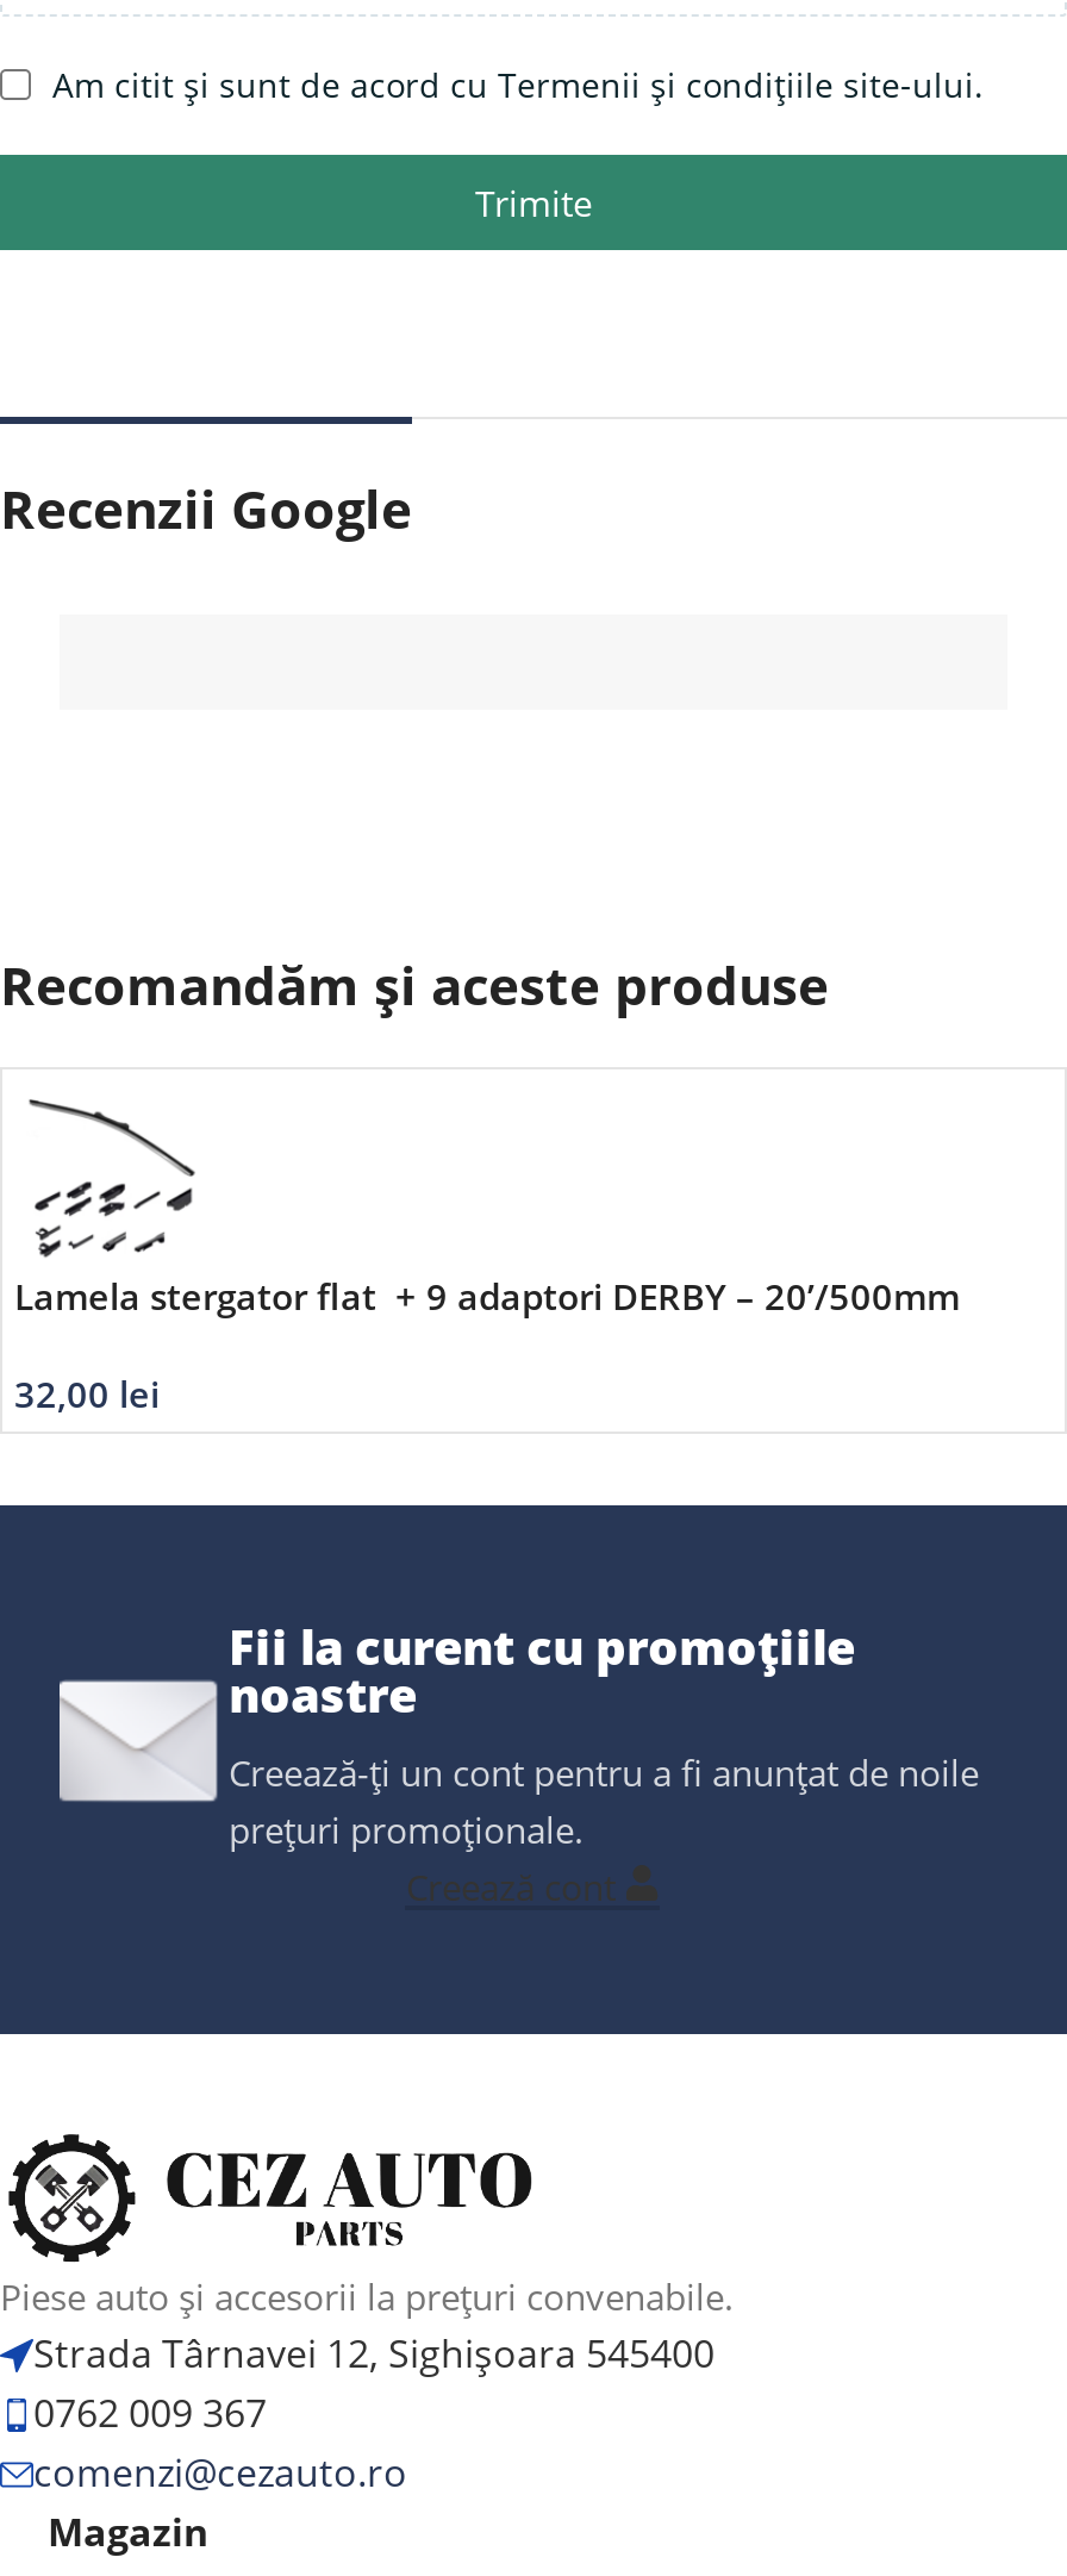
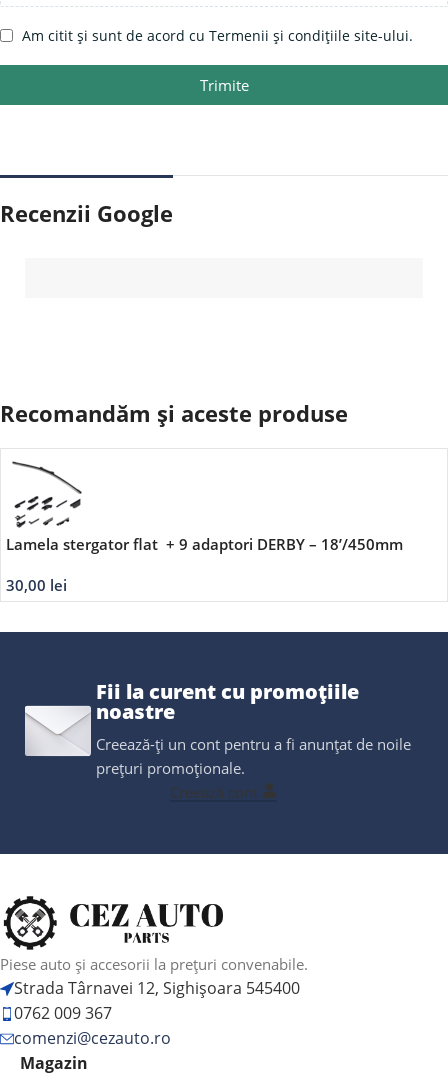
- Lamela stergator flat + 9 adaptori DERBY – 20’/500mm
+ Lamela stergator flat + 9 adaptori DERBY – 18’/450mm

- 32,00 lei
+ 30,00 lei
